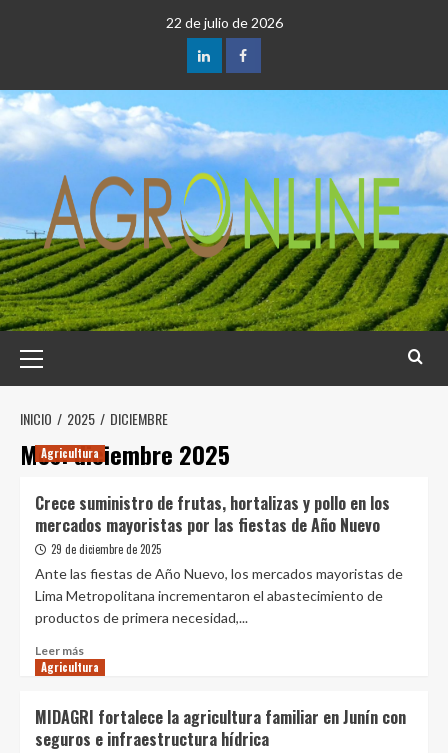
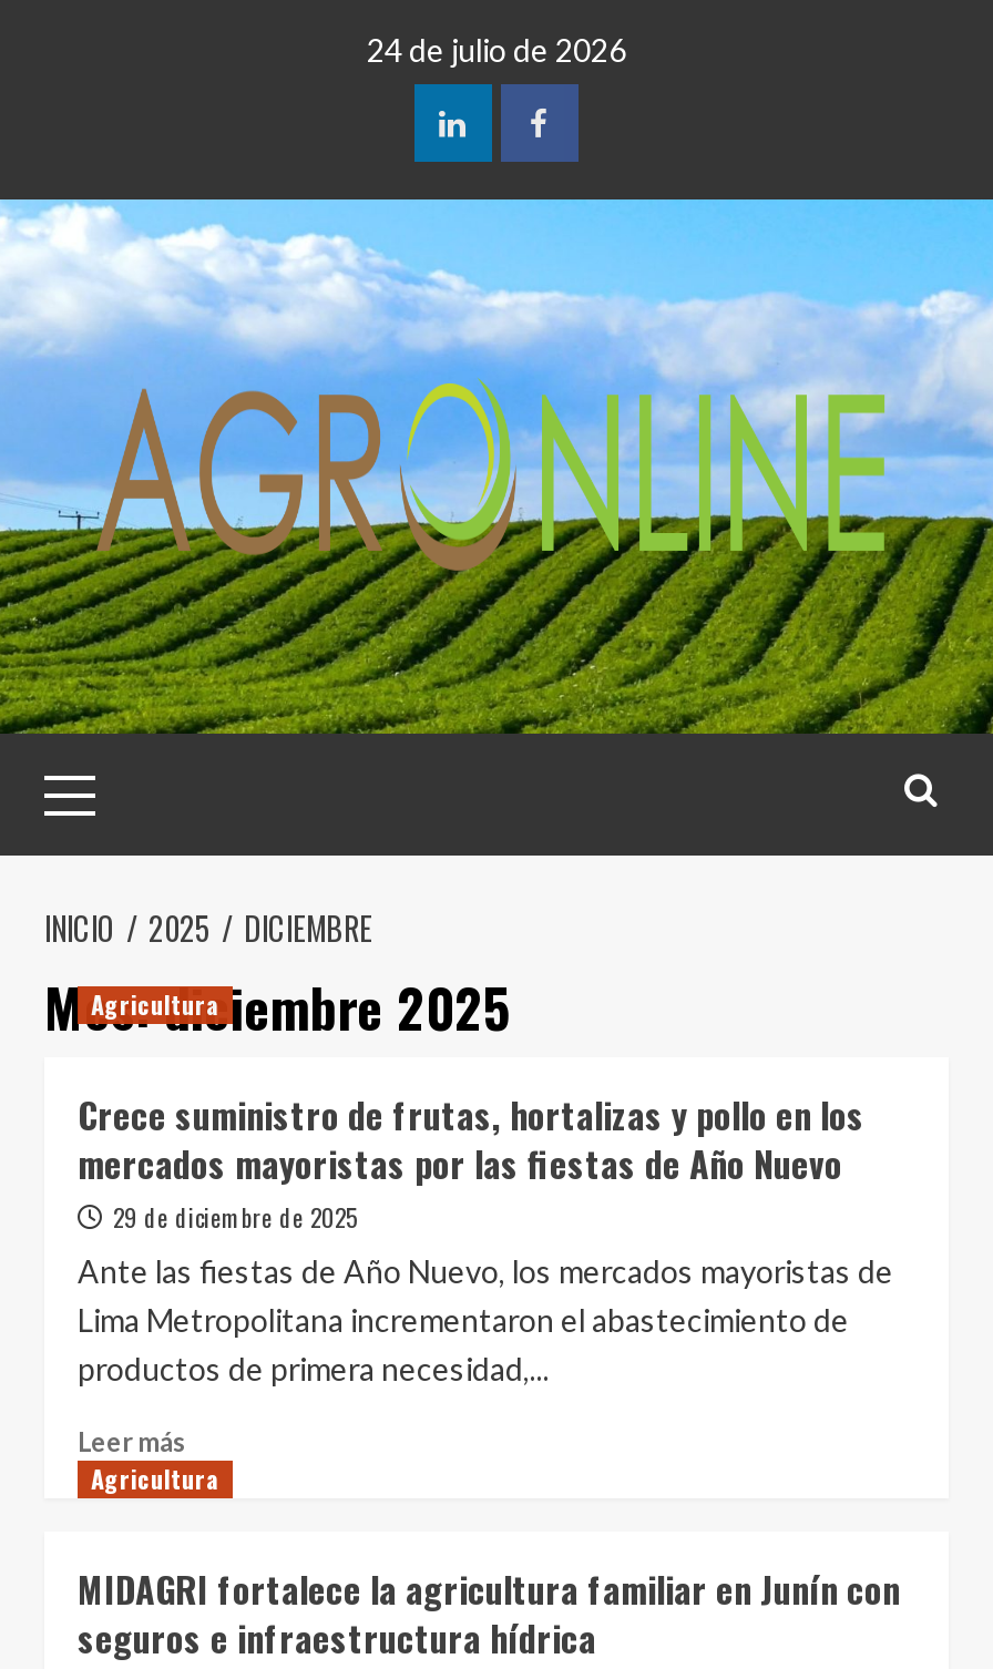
- 22 de julio de 2026
+ 24 de julio de 2026
